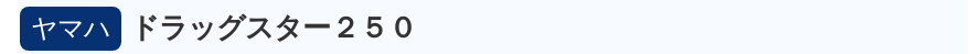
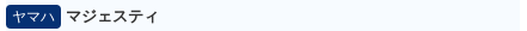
- ドラッグスター２５０
+ マジェスティ
